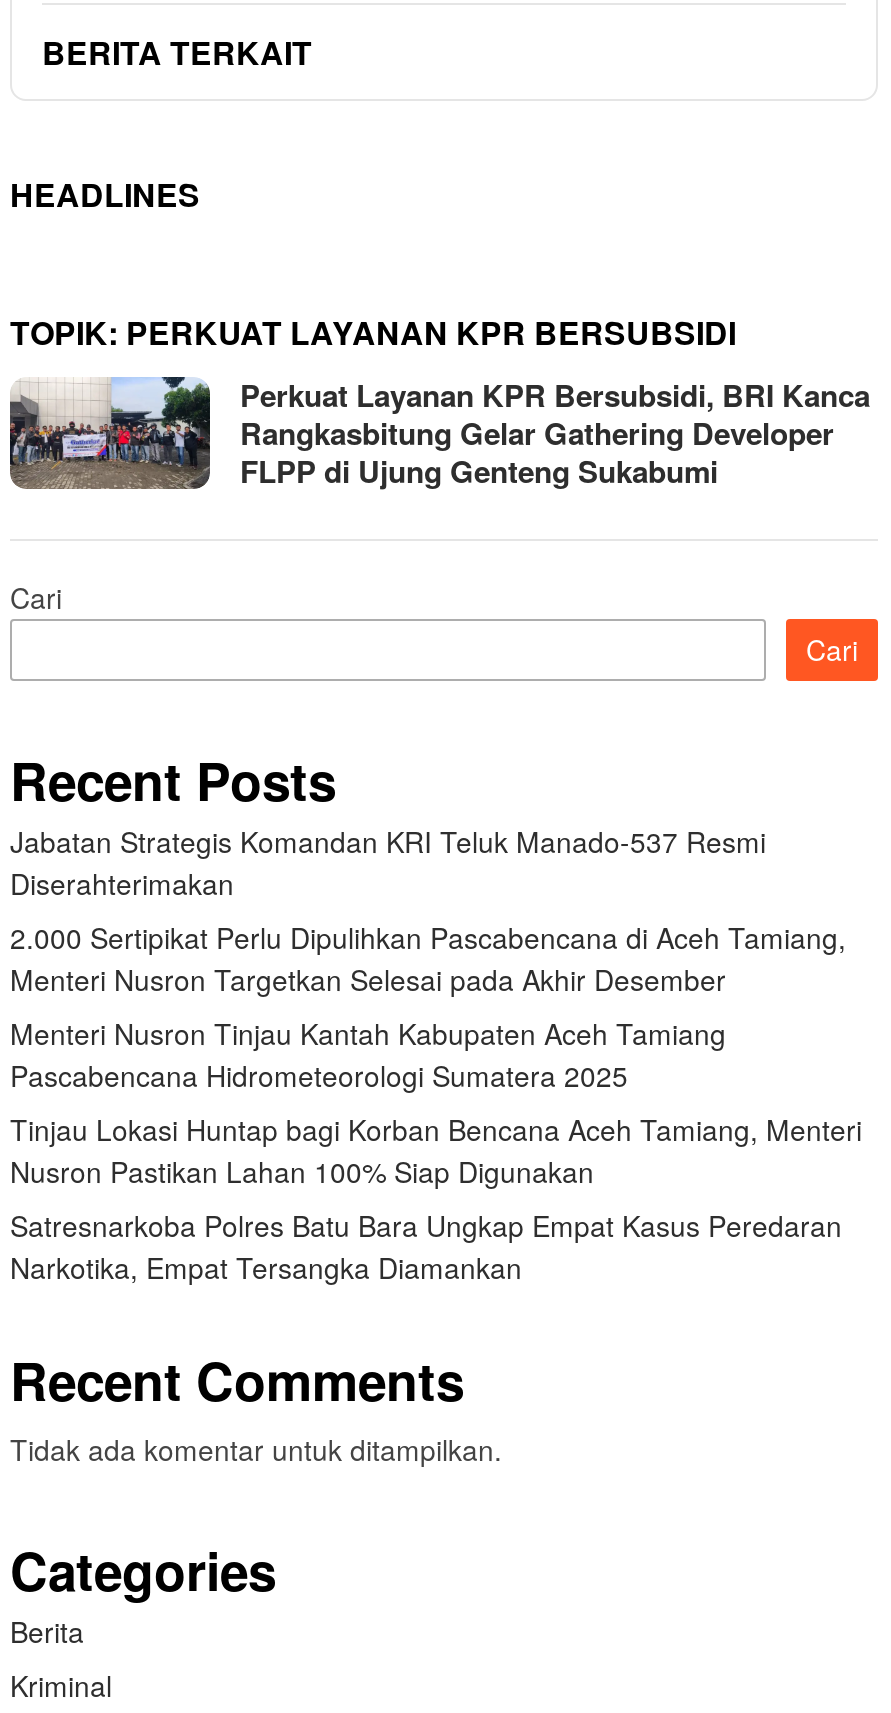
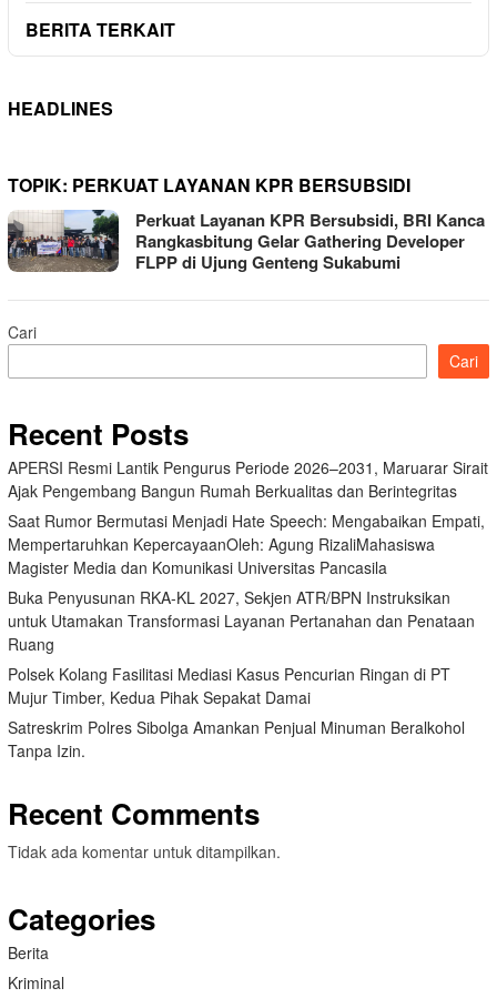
- Jabatan Strategis Komandan KRI Teluk Manado-537 Resmi
- Diserahterimakan
- 2.000 Sertipikat Perlu Dipulihkan Pascabencana di Aceh Tamiang,
- Menteri Nusron Targetkan Selesai pada Akhir Desember
- Menteri Nusron Tinjau Kantah Kabupaten Aceh Tamiang
- Pascabencana Hidrometeorologi Sumatera 2025
- Tinjau Lokasi Huntap bagi Korban Bencana Aceh Tamiang, Menteri
- Nusron Pastikan Lahan 100% Siap Digunakan
- Satresnarkoba Polres Batu Bara Ungkap Empat Kasus Peredaran
- Narkotika, Empat Tersangka Diamankan
+ APERSI Resmi Lantik Pengurus Periode 2026–2031, Maruarar Sirait
+ Ajak Pengembang Bangun Rumah Berkualitas dan Berintegritas
+ Saat Rumor Bermutasi Menjadi Hate Speech: Mengabaikan Empati,
+ Mempertaruhkan KepercayaanOleh: Agung RizaliMahasiswa
+ Magister Media dan Komunikasi Universitas Pancasila
+ Buka Penyusunan RKA-KL 2027, Sekjen ATR/BPN Instruksikan
+ untuk Utamakan Transformasi Layanan Pertanahan dan Penataan
+ Ruang
+ Polsek Kolang Fasilitasi Mediasi Kasus Pencurian Ringan di PT
+ Mujur Timber, Kedua Pihak Sepakat Damai
+ Satreskrim Polres Sibolga Amankan Penjual Minuman Beralkohol
+ Tanpa Izin.
